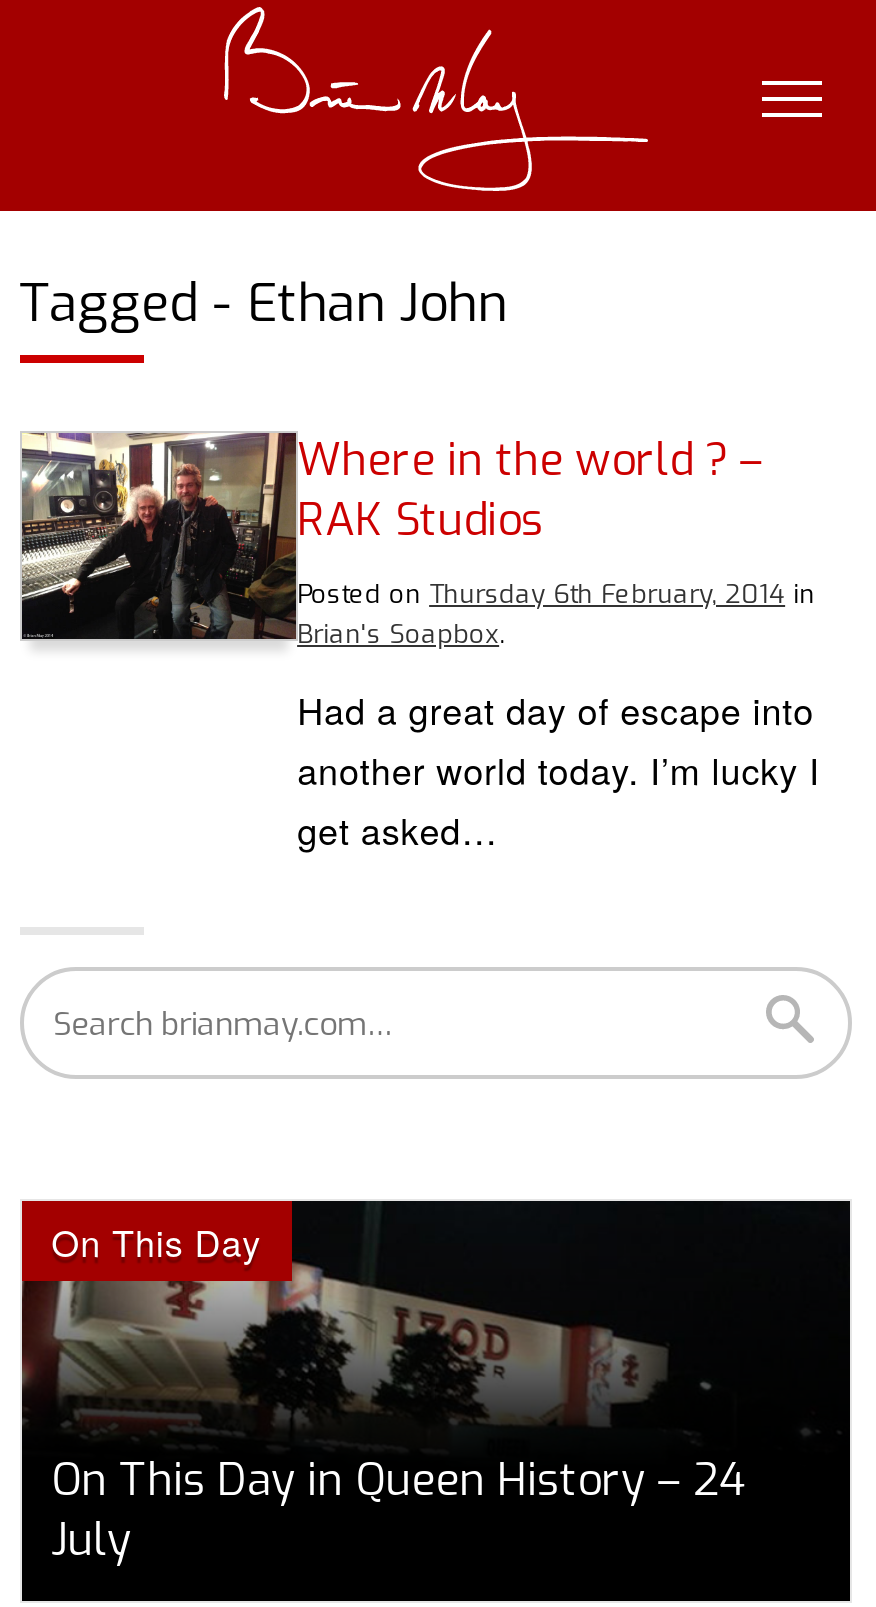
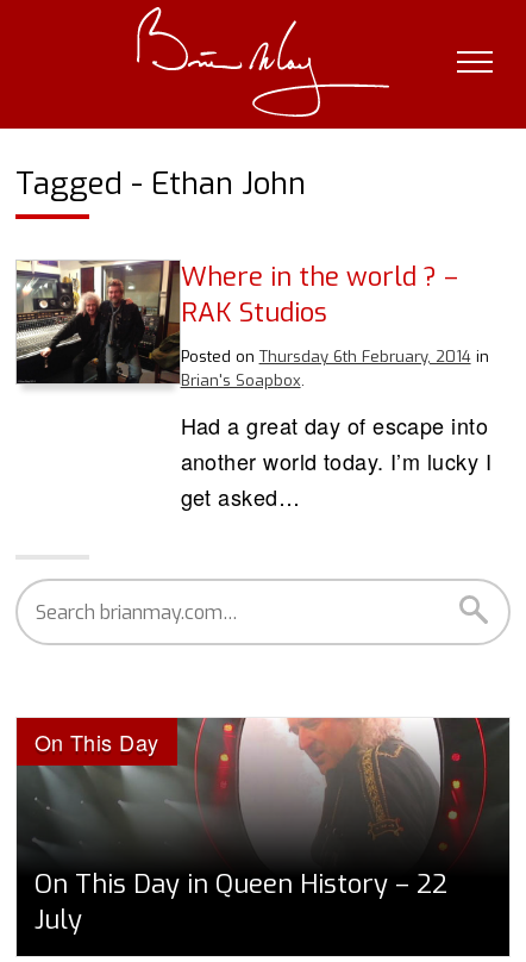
- [image]
- On This Day in Queen History – 24
+ [image]
+ On This Day in Queen History – 22
